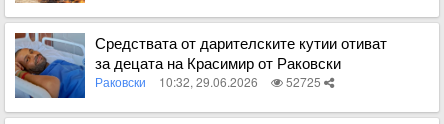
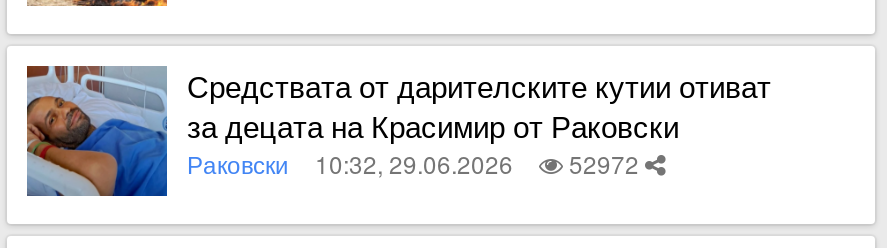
- Раковски 10:32, 29.06.2026 52725
+ Раковски 10:32, 29.06.2026 52972
